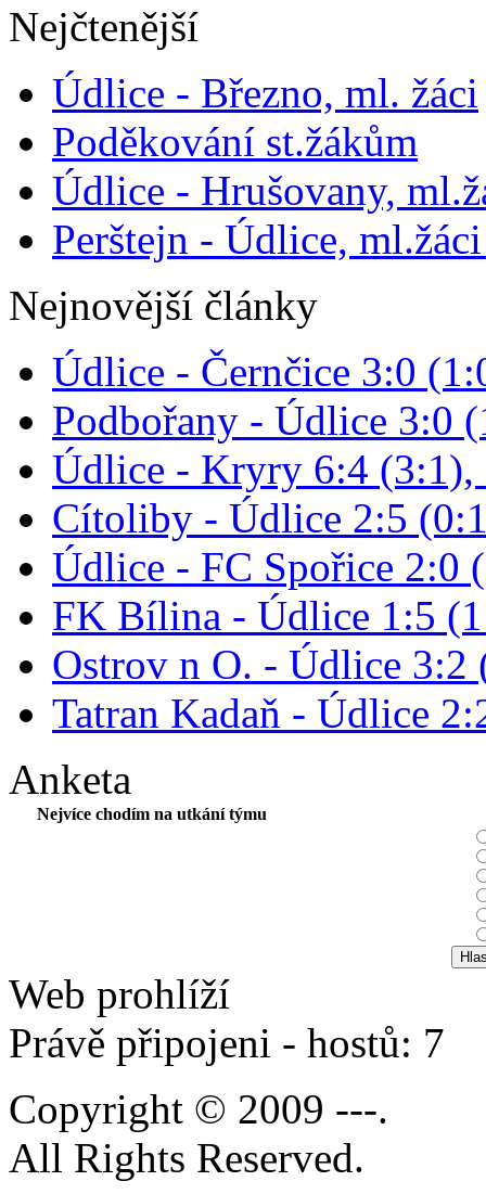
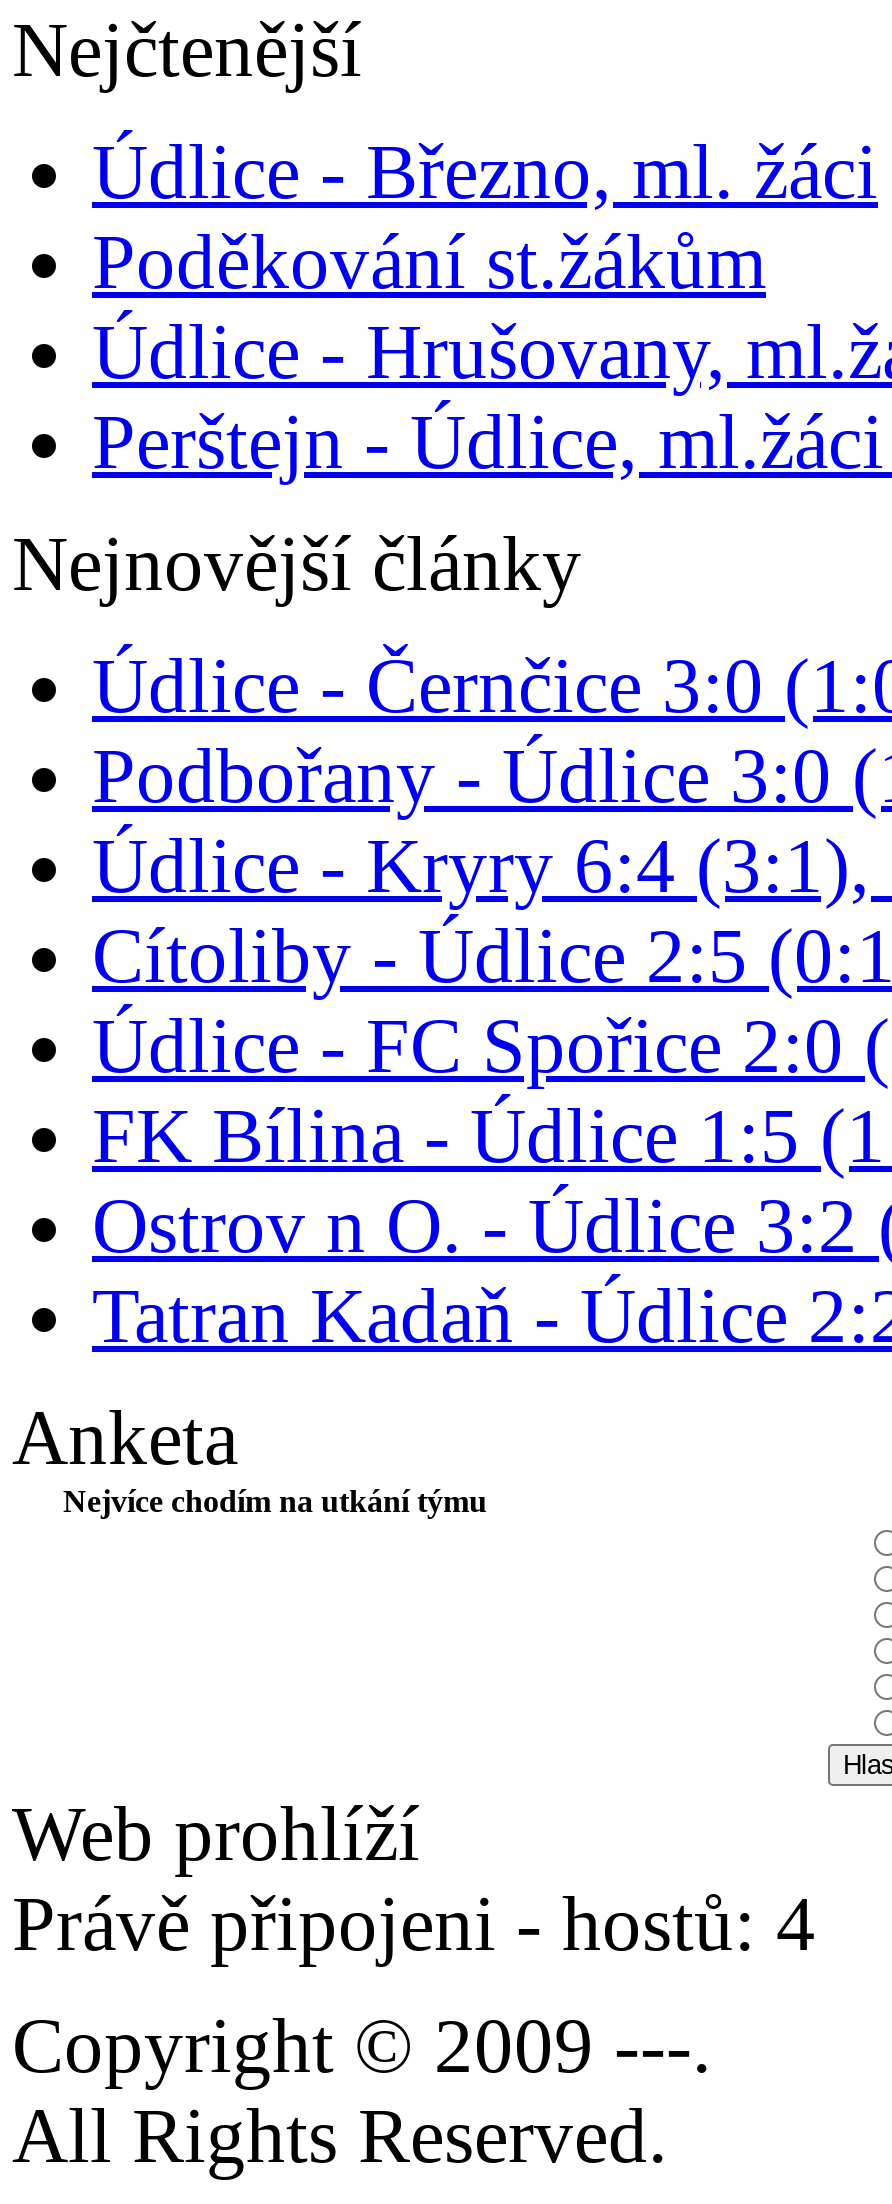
- Právě připojeni - hostů: 7
+ Právě připojeni - hostů: 4
